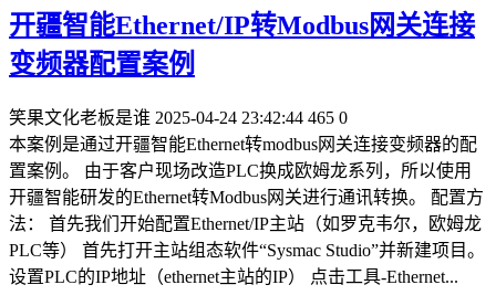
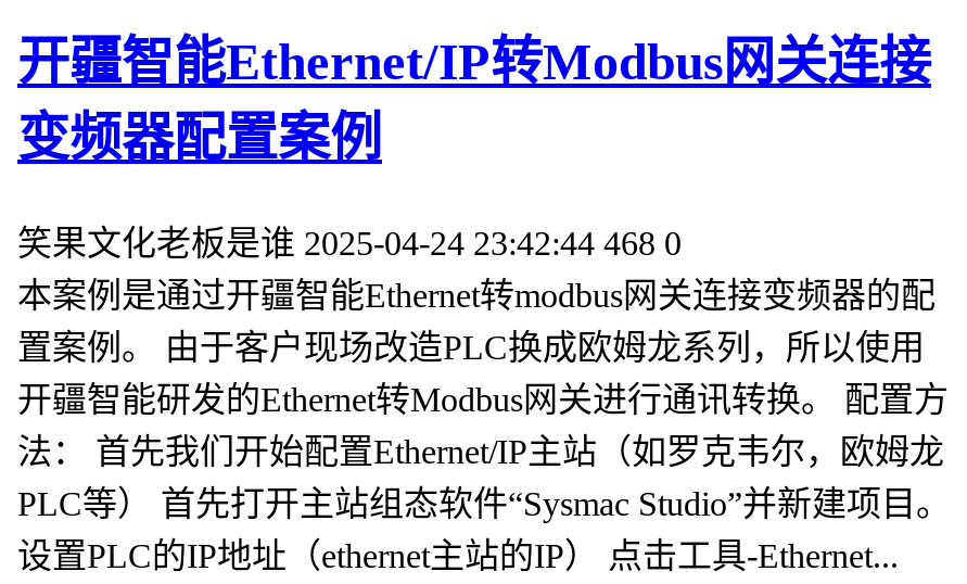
- 笑果文化老板是谁 2025-04-24 23:42:44 465 0
+ 笑果文化老板是谁 2025-04-24 23:42:44 468 0
